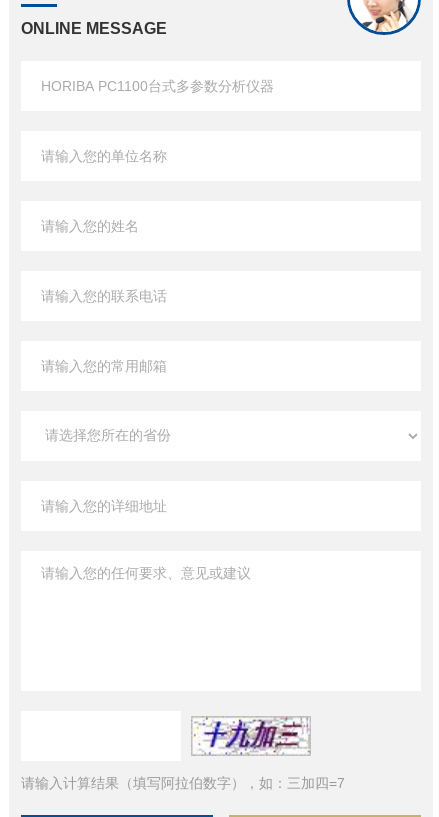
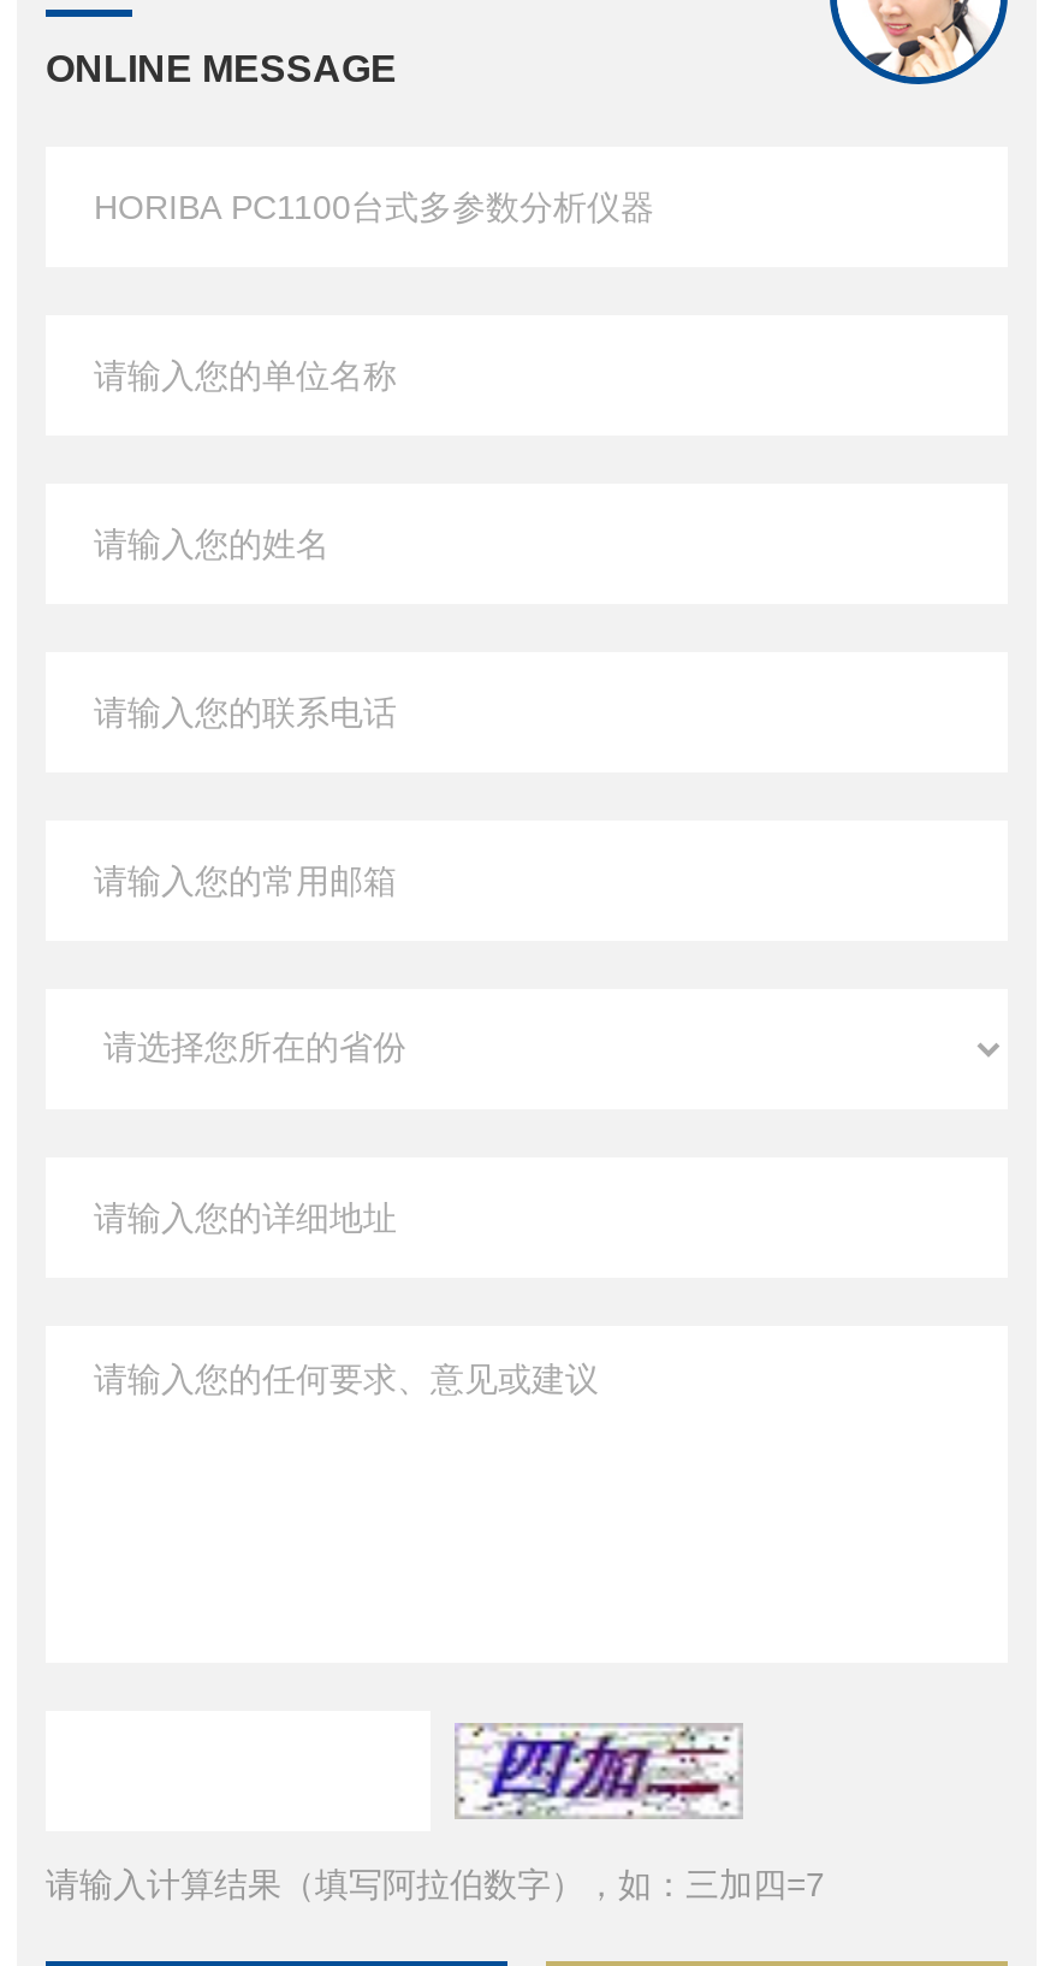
- [image]
+ [image]
